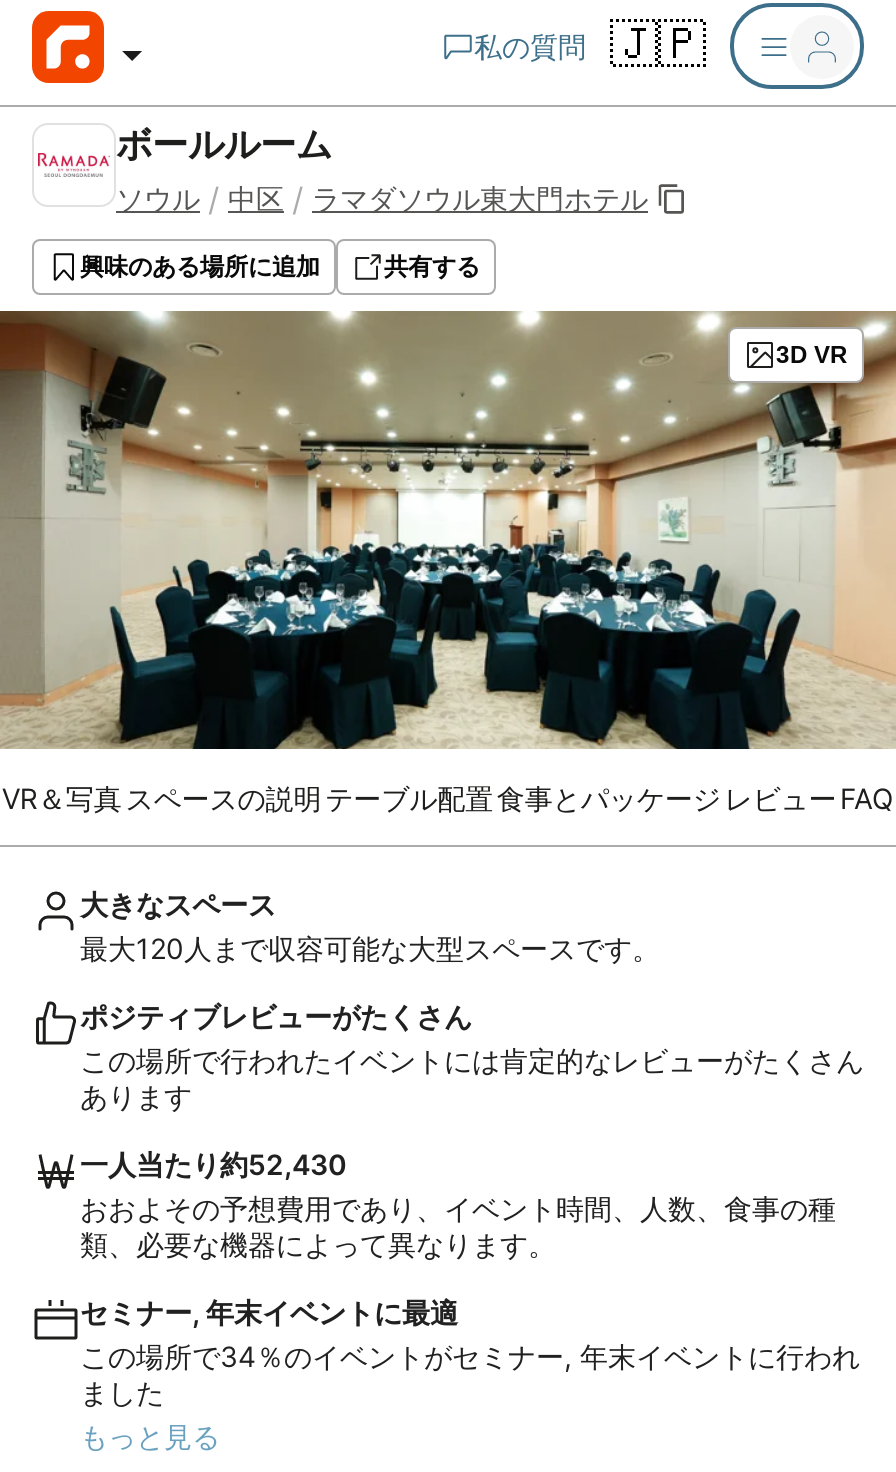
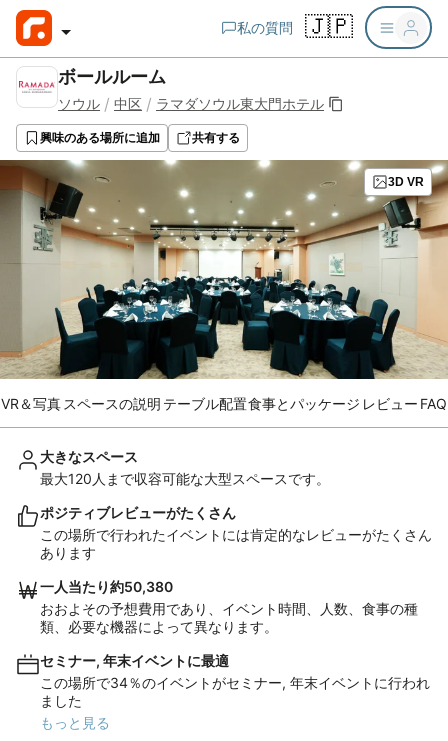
- 一人当たり約52,430
+ 一人当たり約50,380
